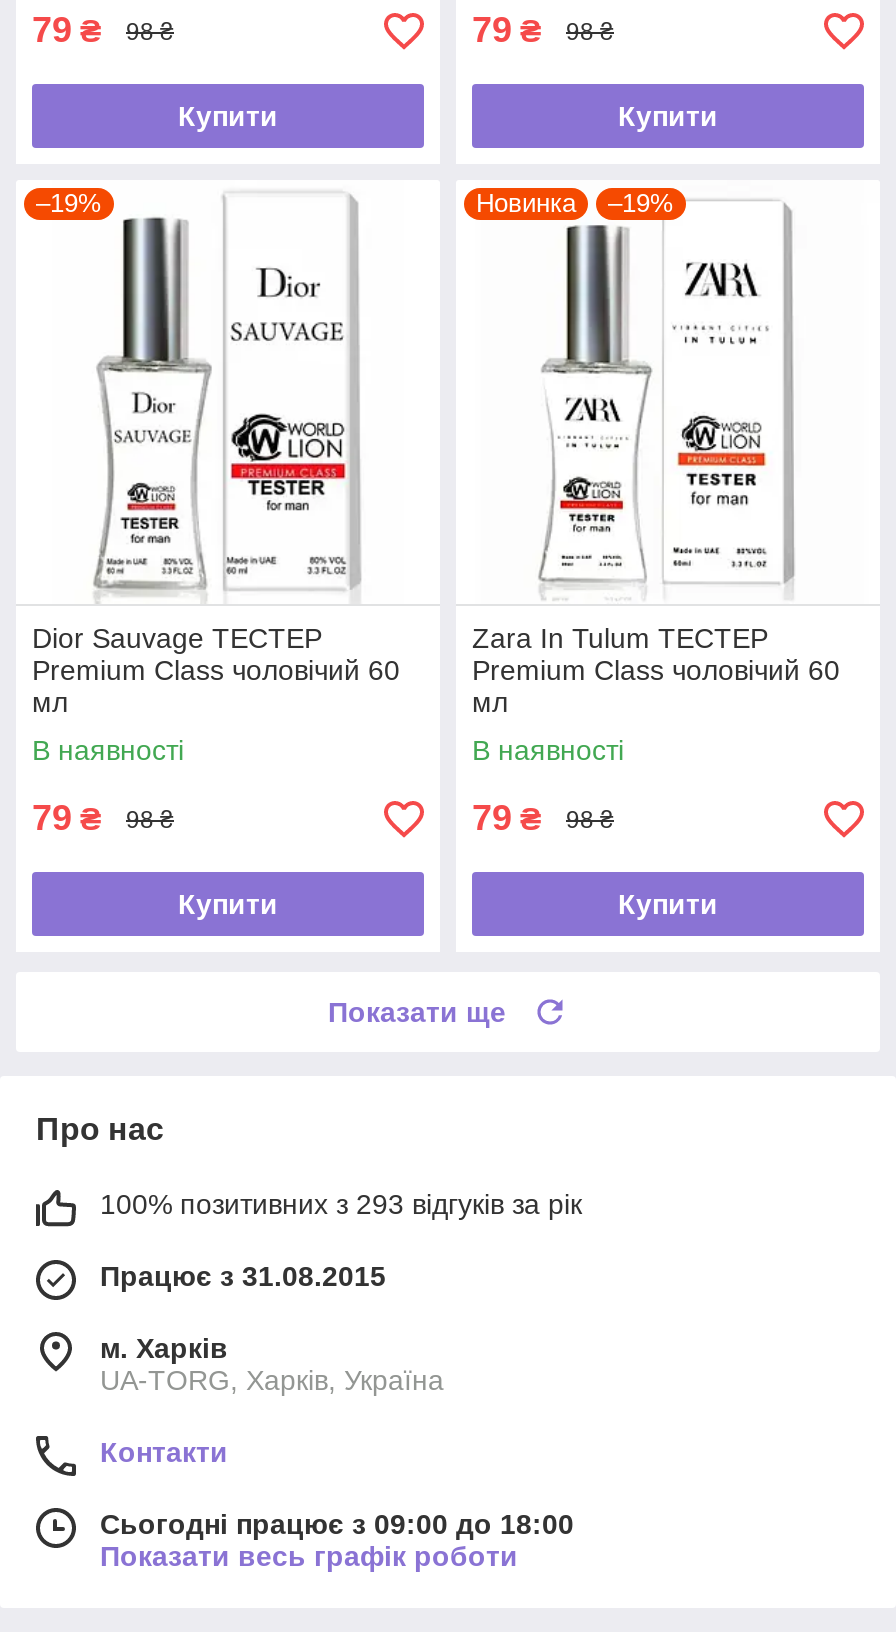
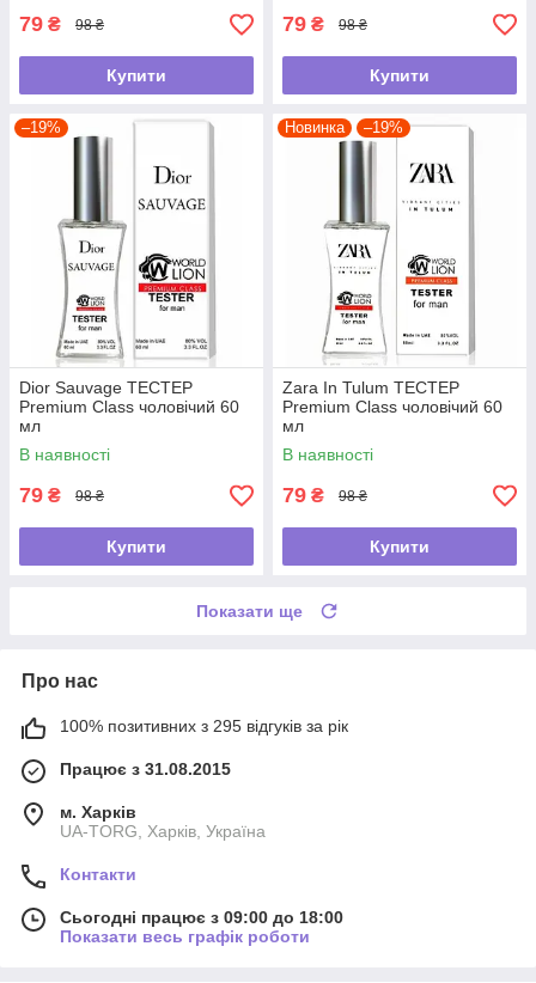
- 100% позитивних з 293 відгуків за рік
+ 100% позитивних з 295 відгуків за рік
